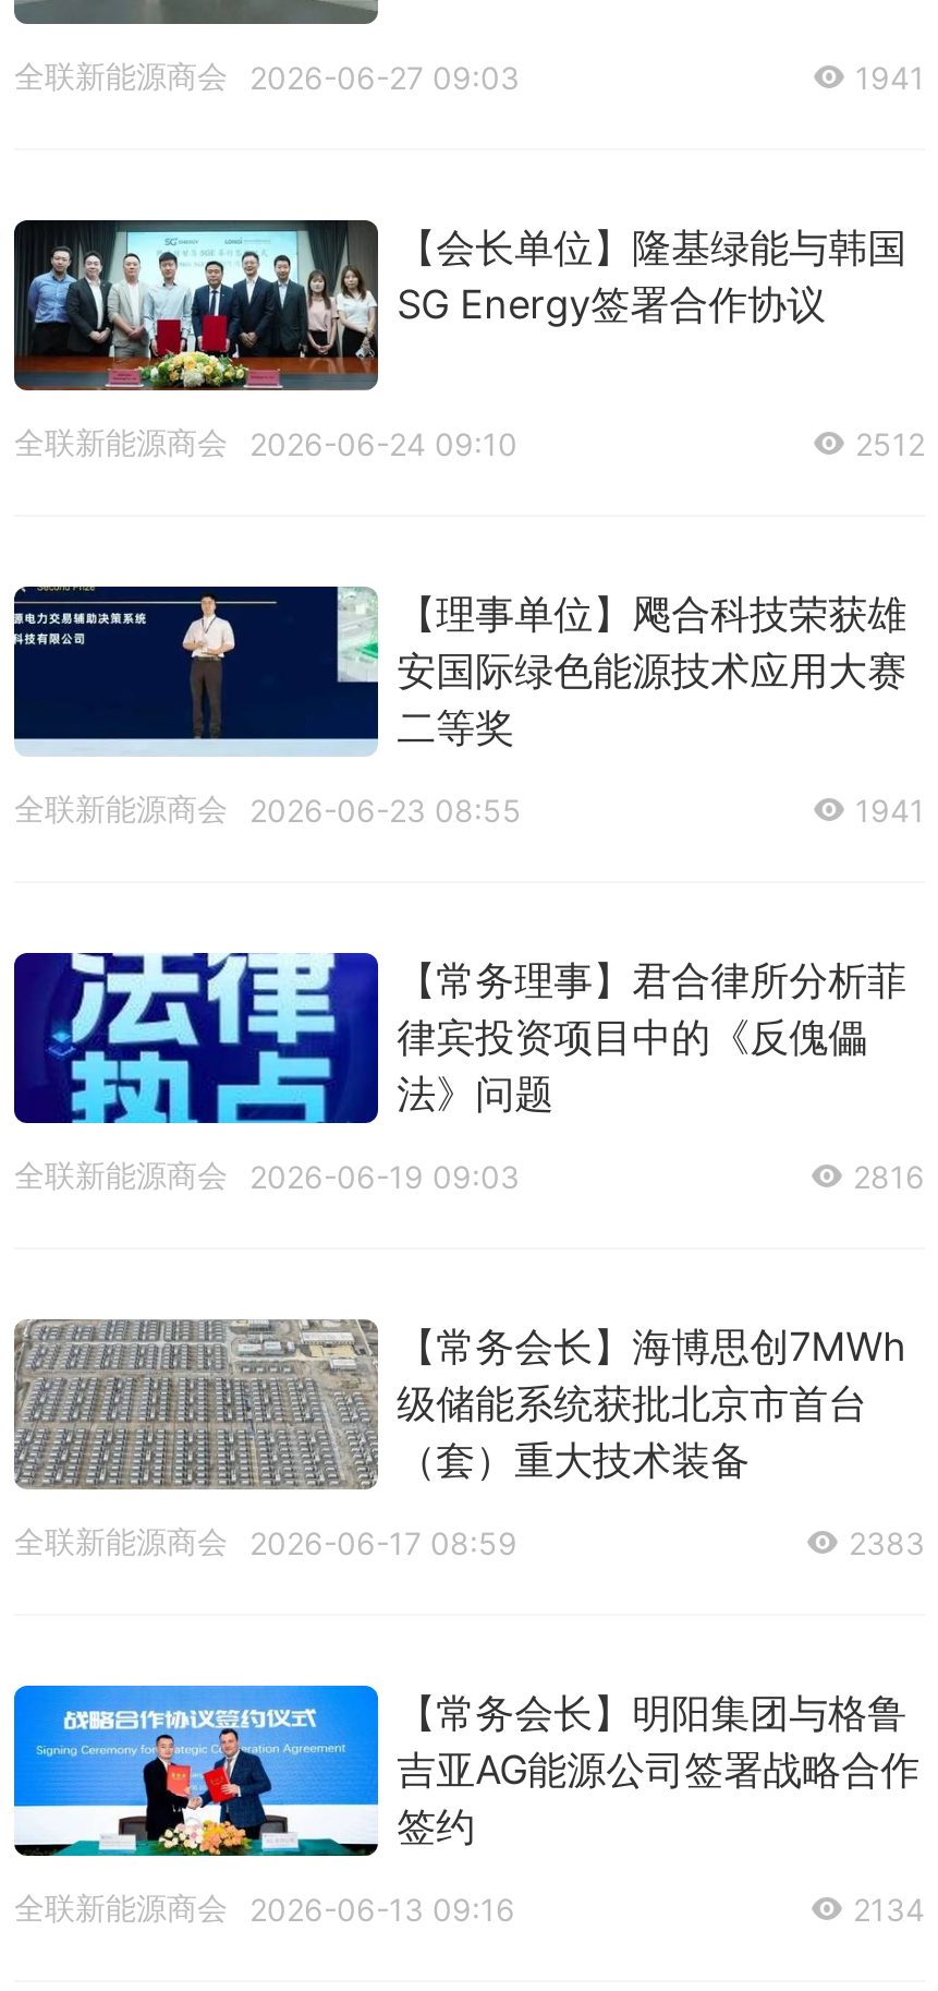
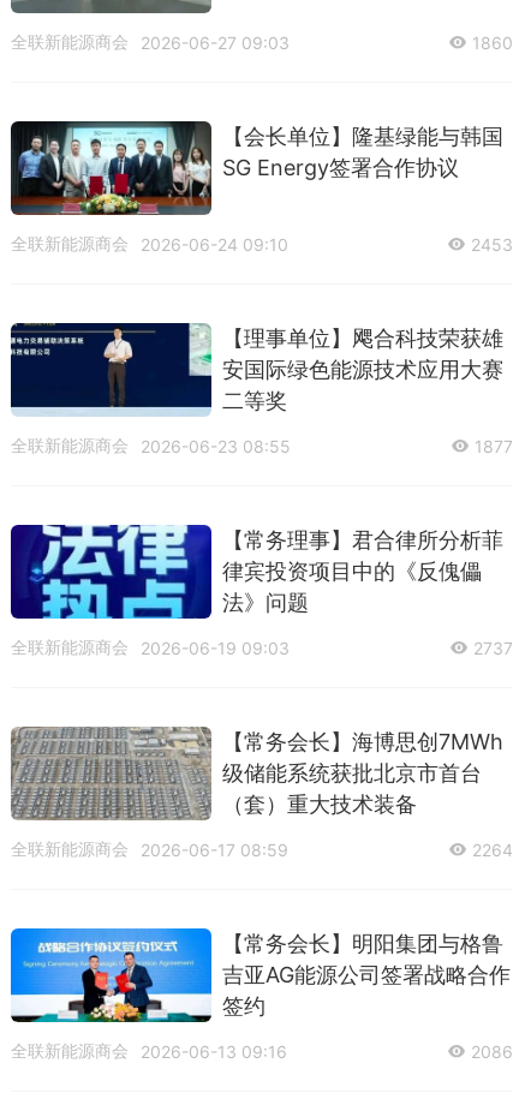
- 1941
+ 1860

- 2512
+ 2453

- 1941
+ 1877

- 2816
+ 2737

- 2383
+ 2264

- 2134
+ 2086
